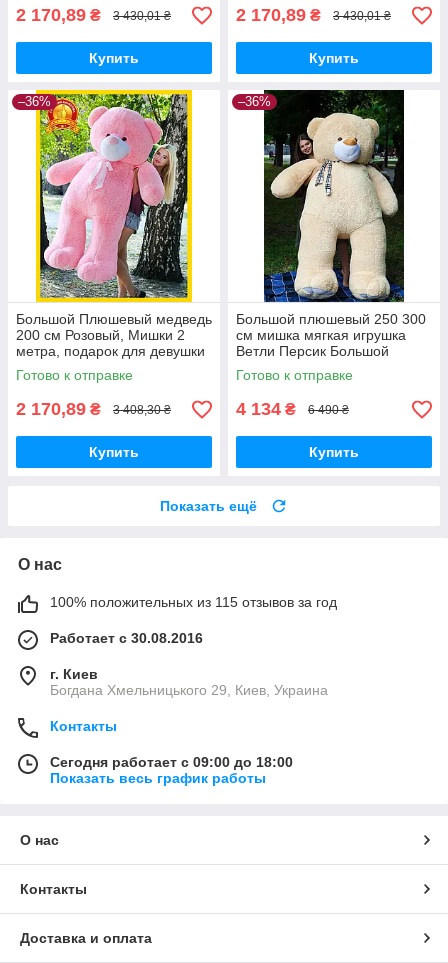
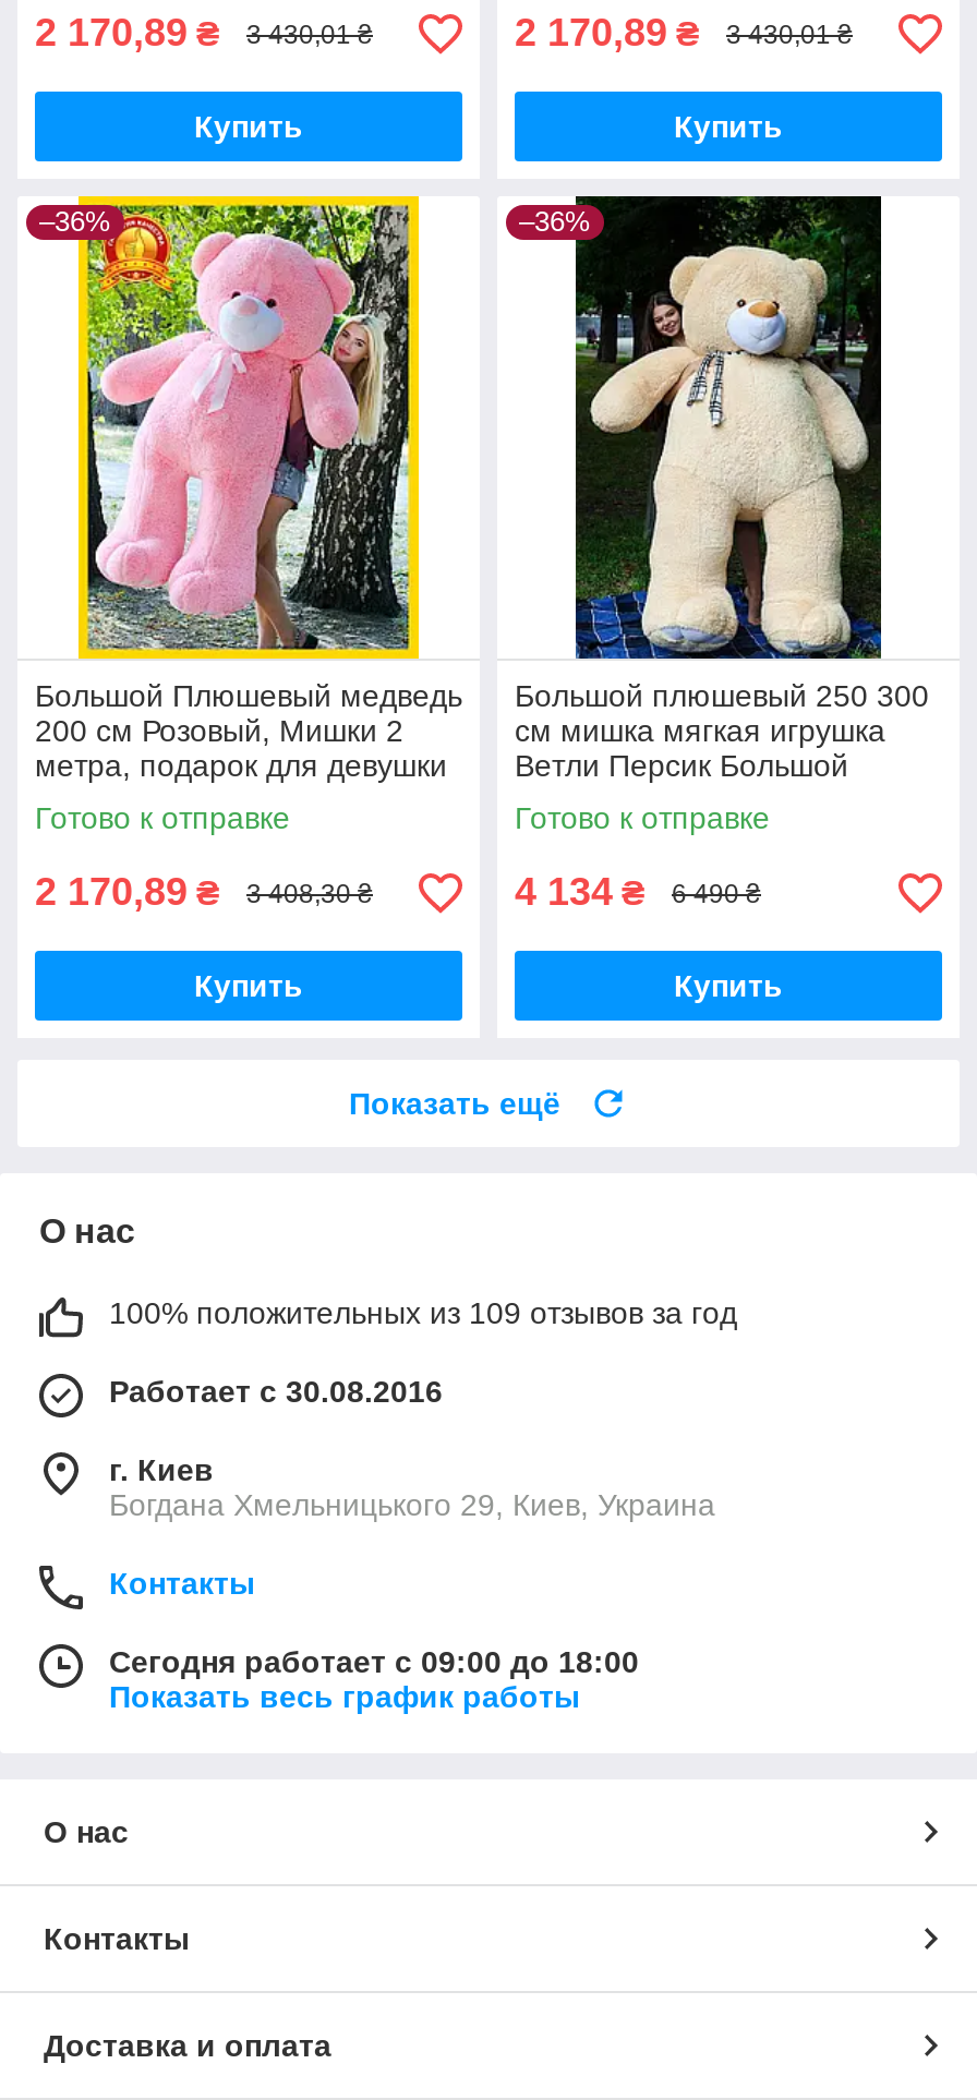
- 100% положительных из 115 отзывов за год
+ 100% положительных из 109 отзывов за год
